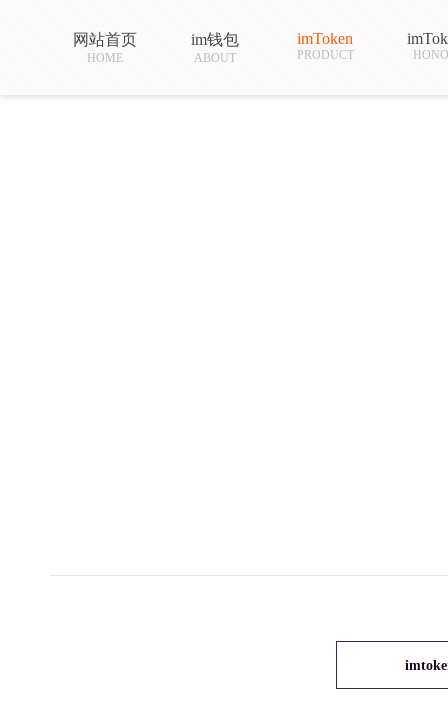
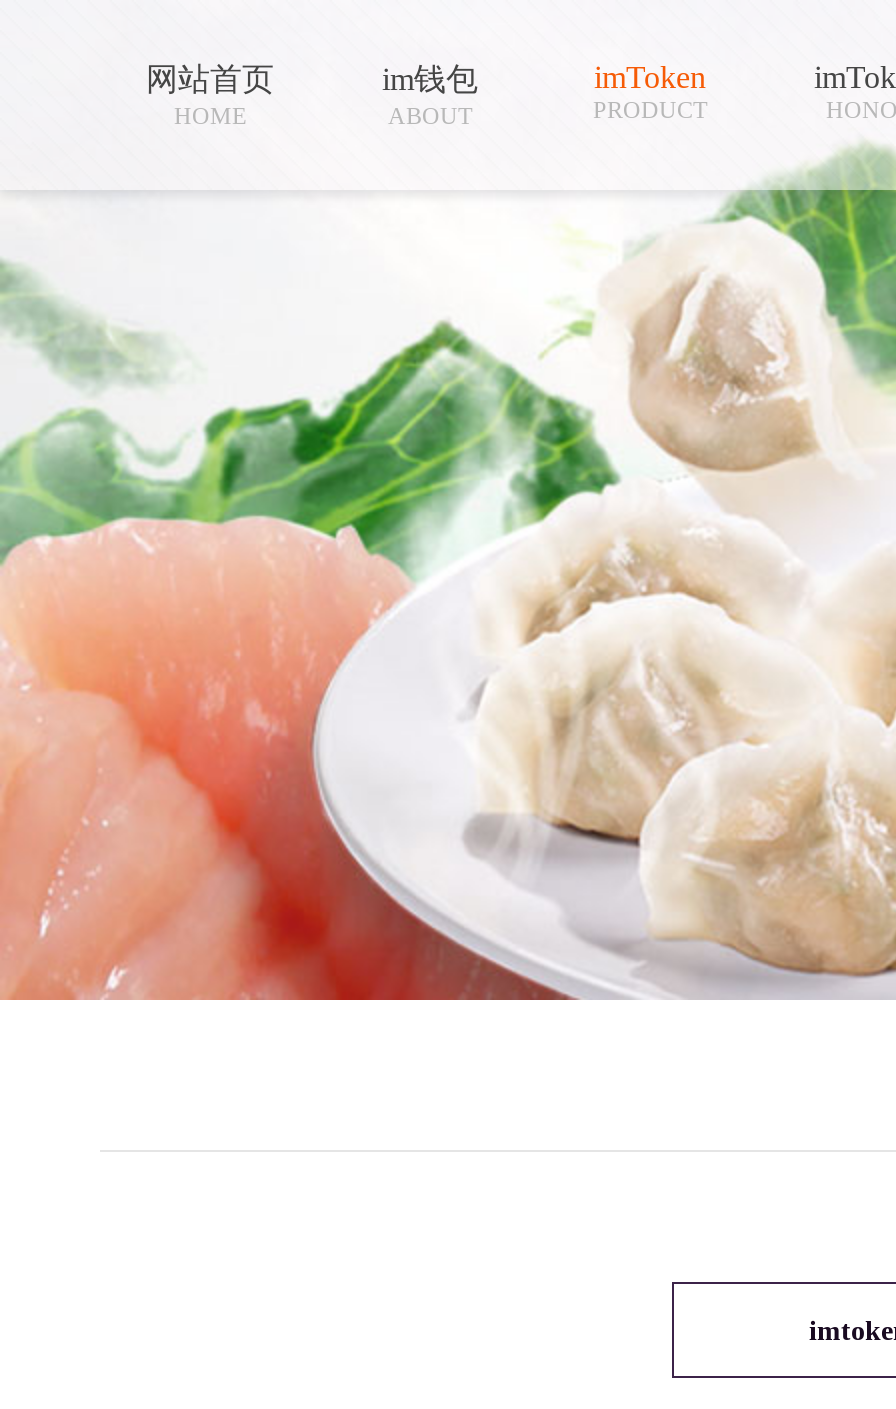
+ [image]
